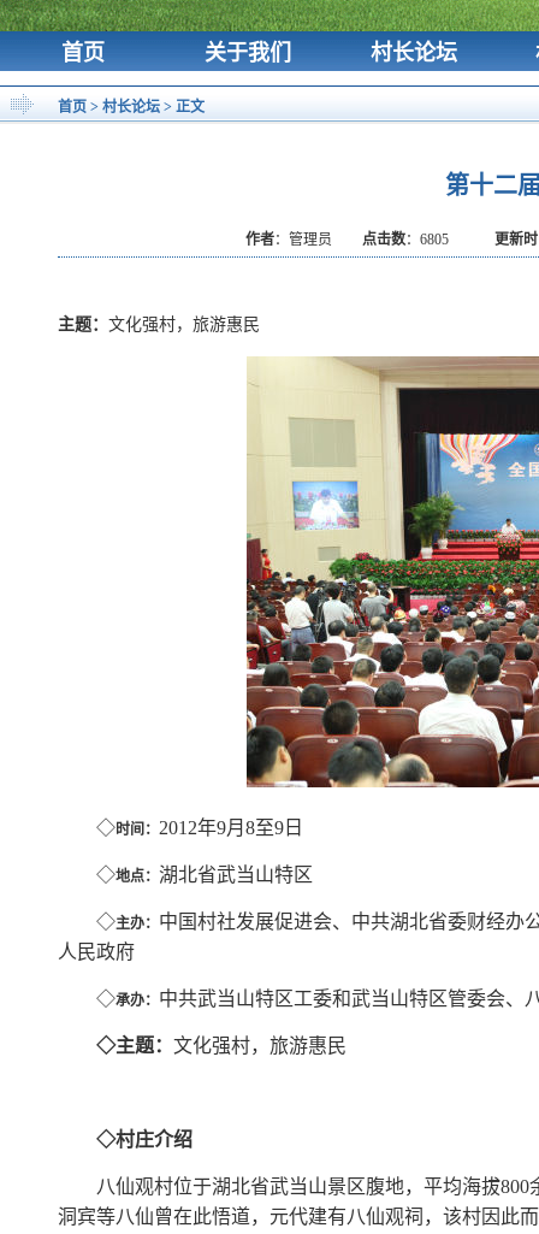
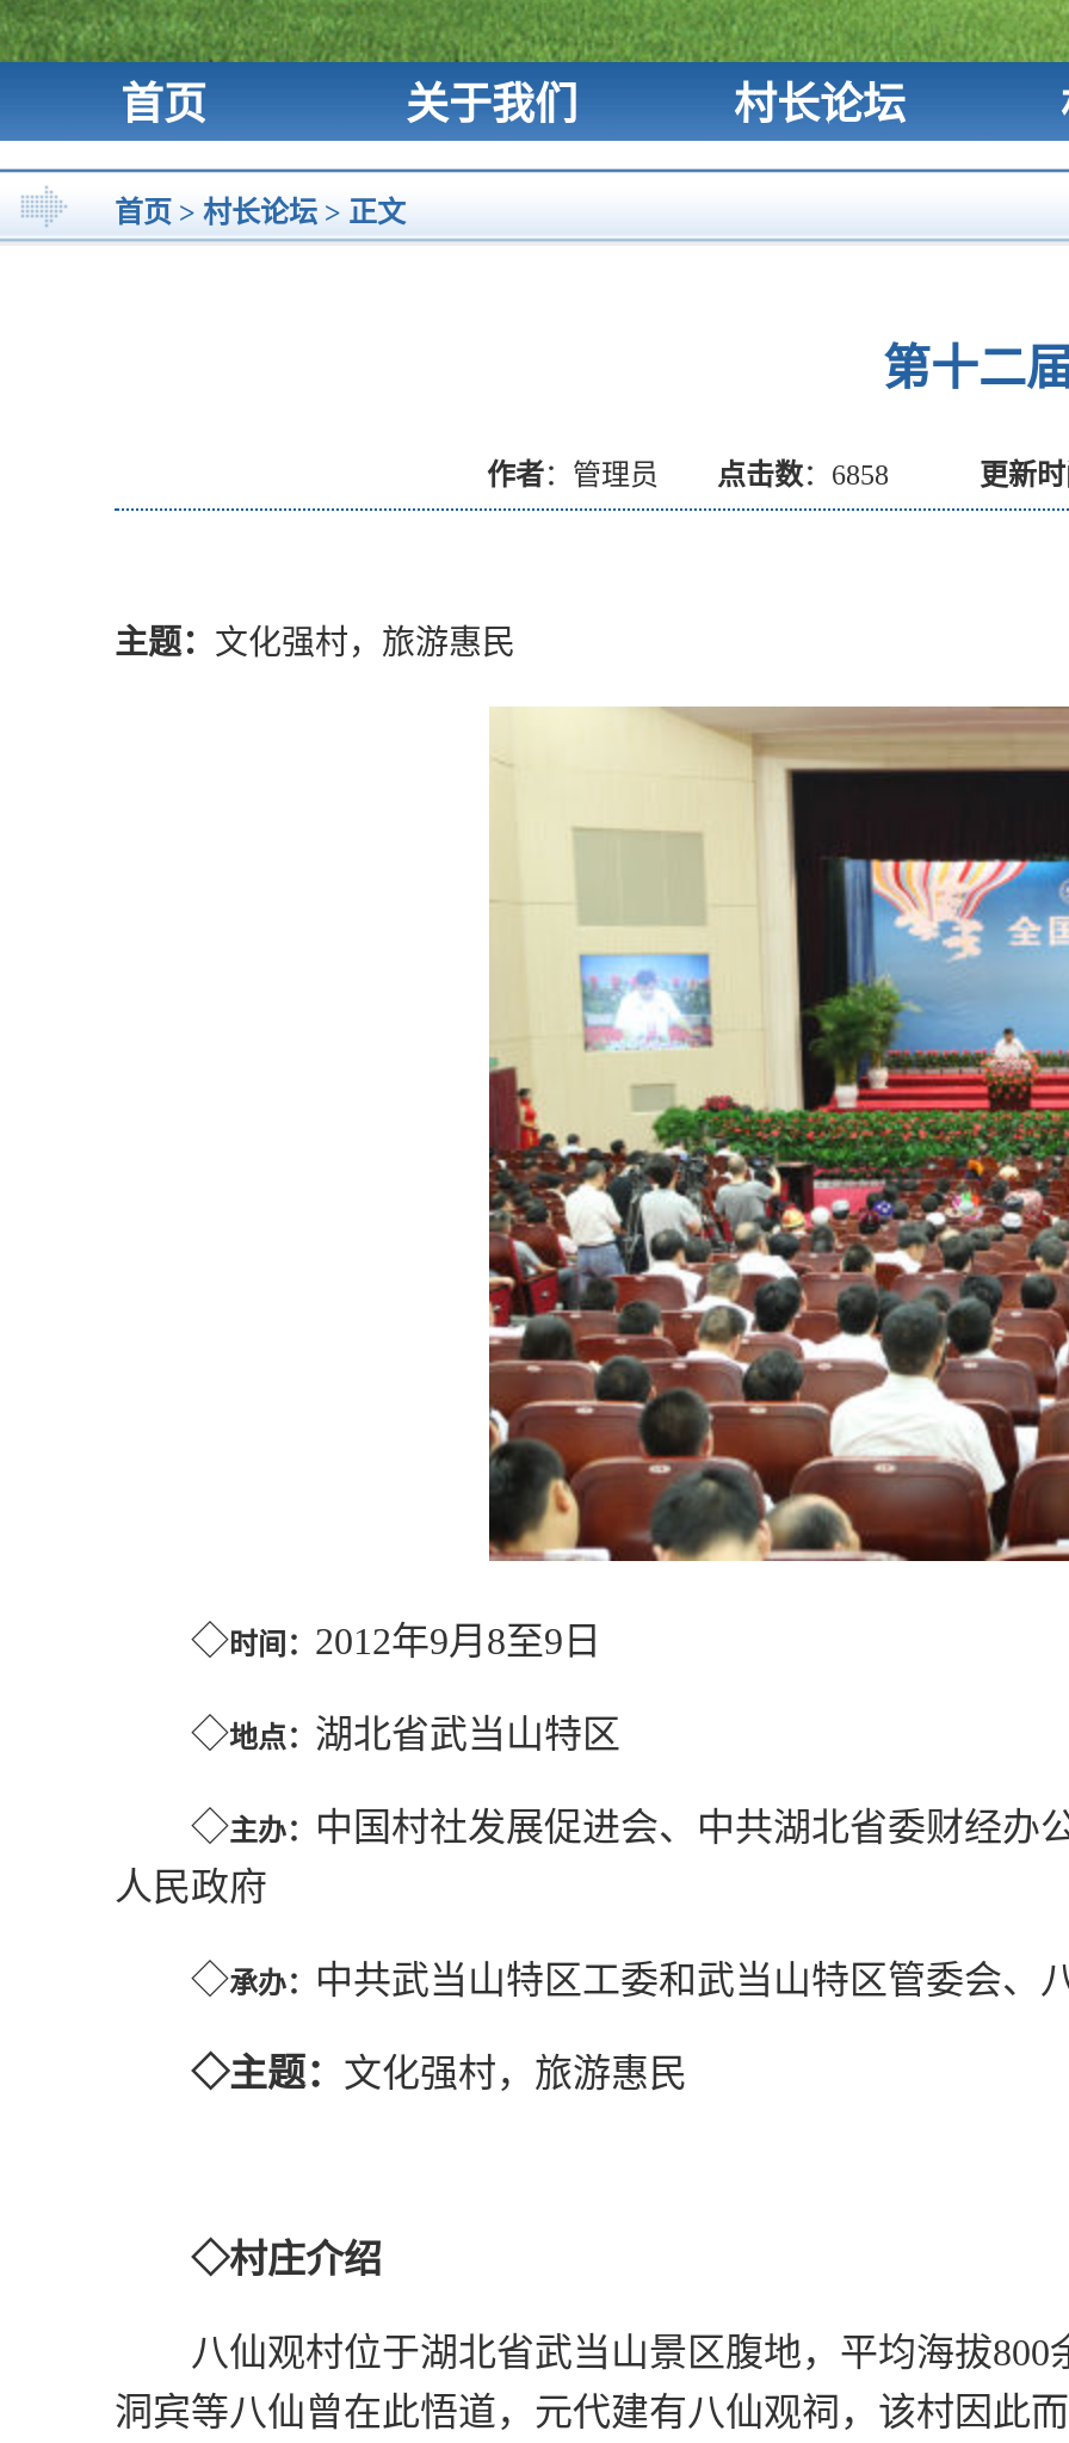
- 作者：管理员 点击数：6805
+ 作者：管理员 点击数：6858
